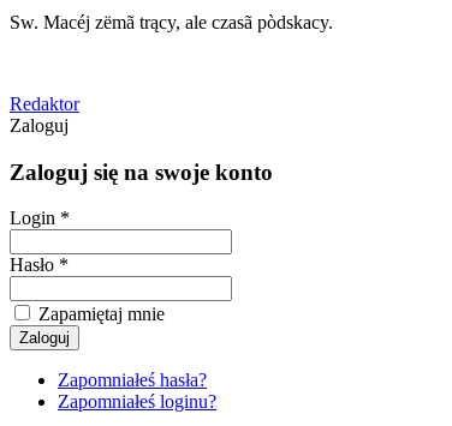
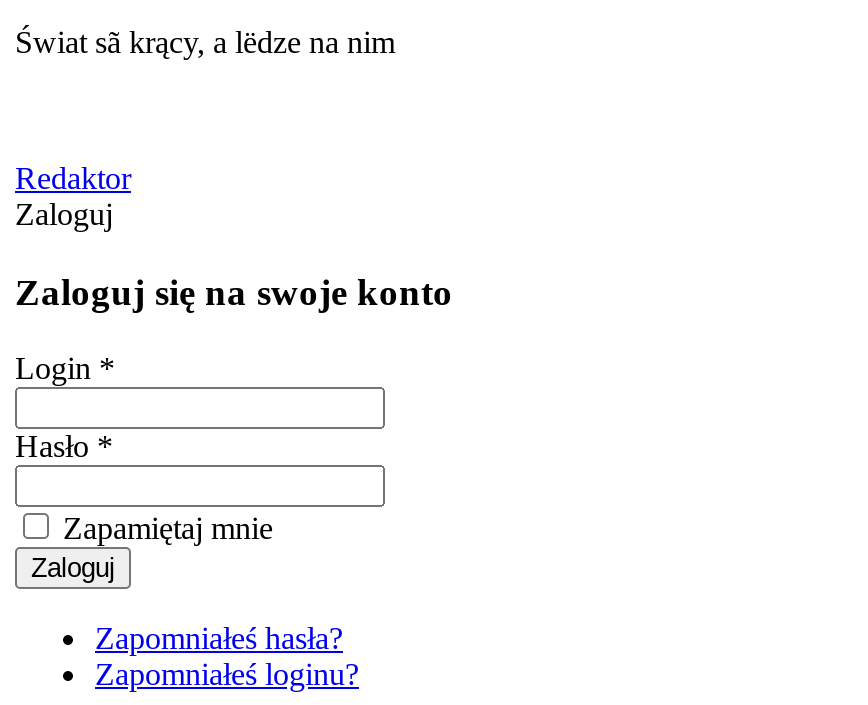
- Sw. Macéj zëmã trący, ale czasã pòdskacy.
+ Świat sã krący, a lëdze na nim
